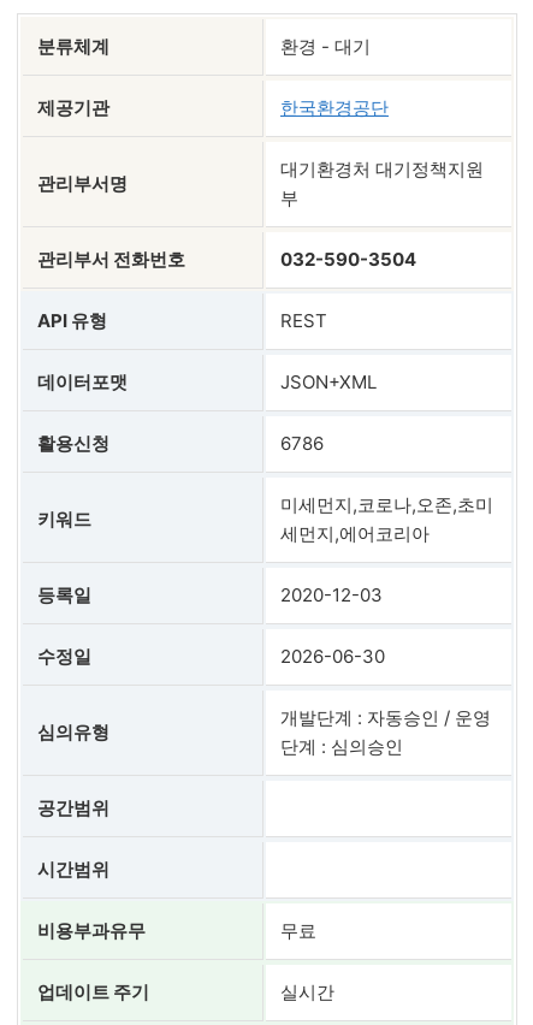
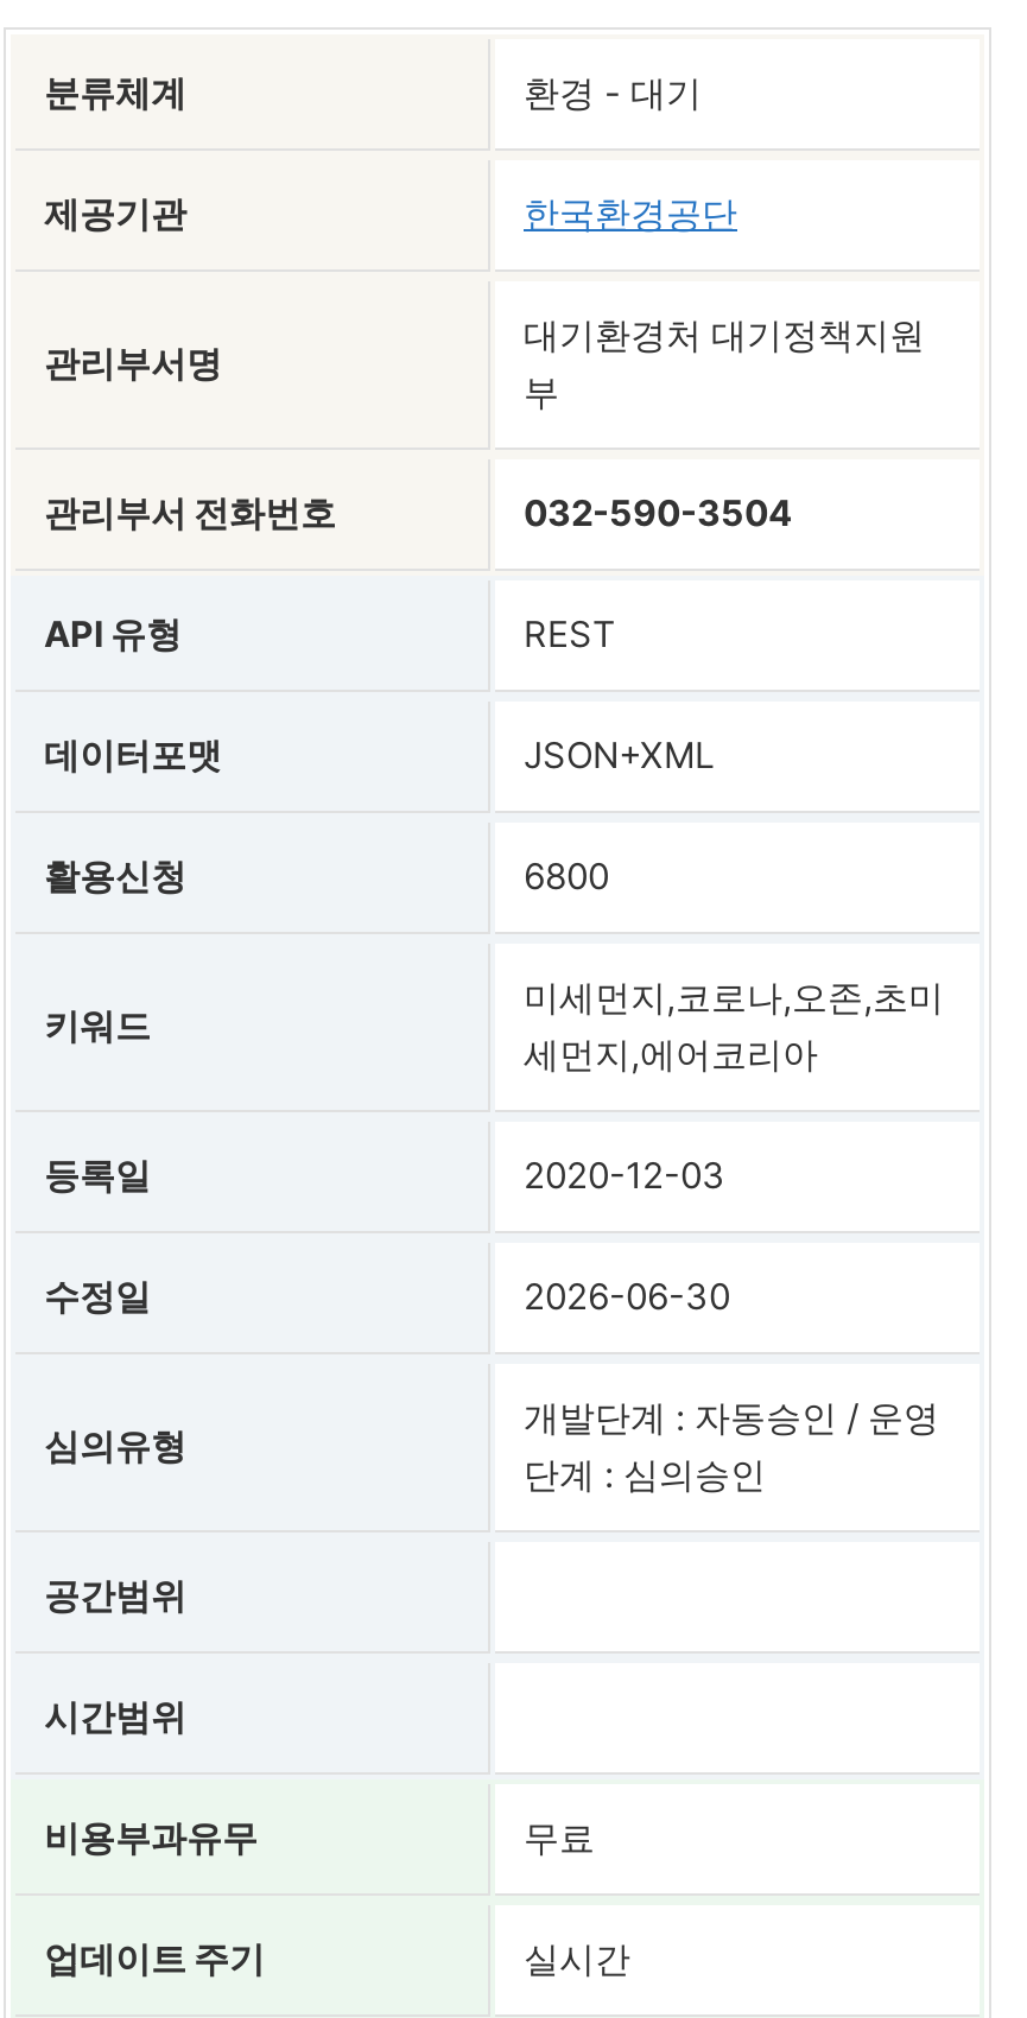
- 6786
+ 6800
